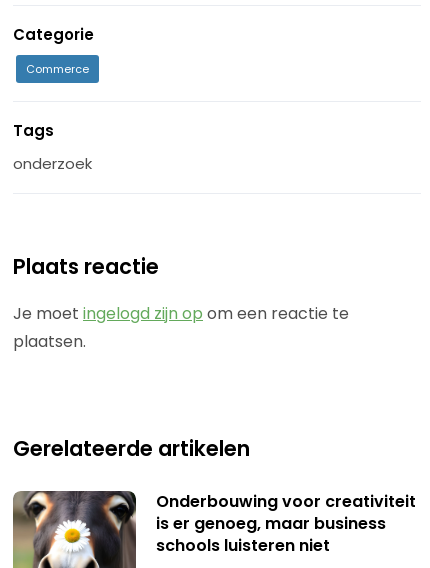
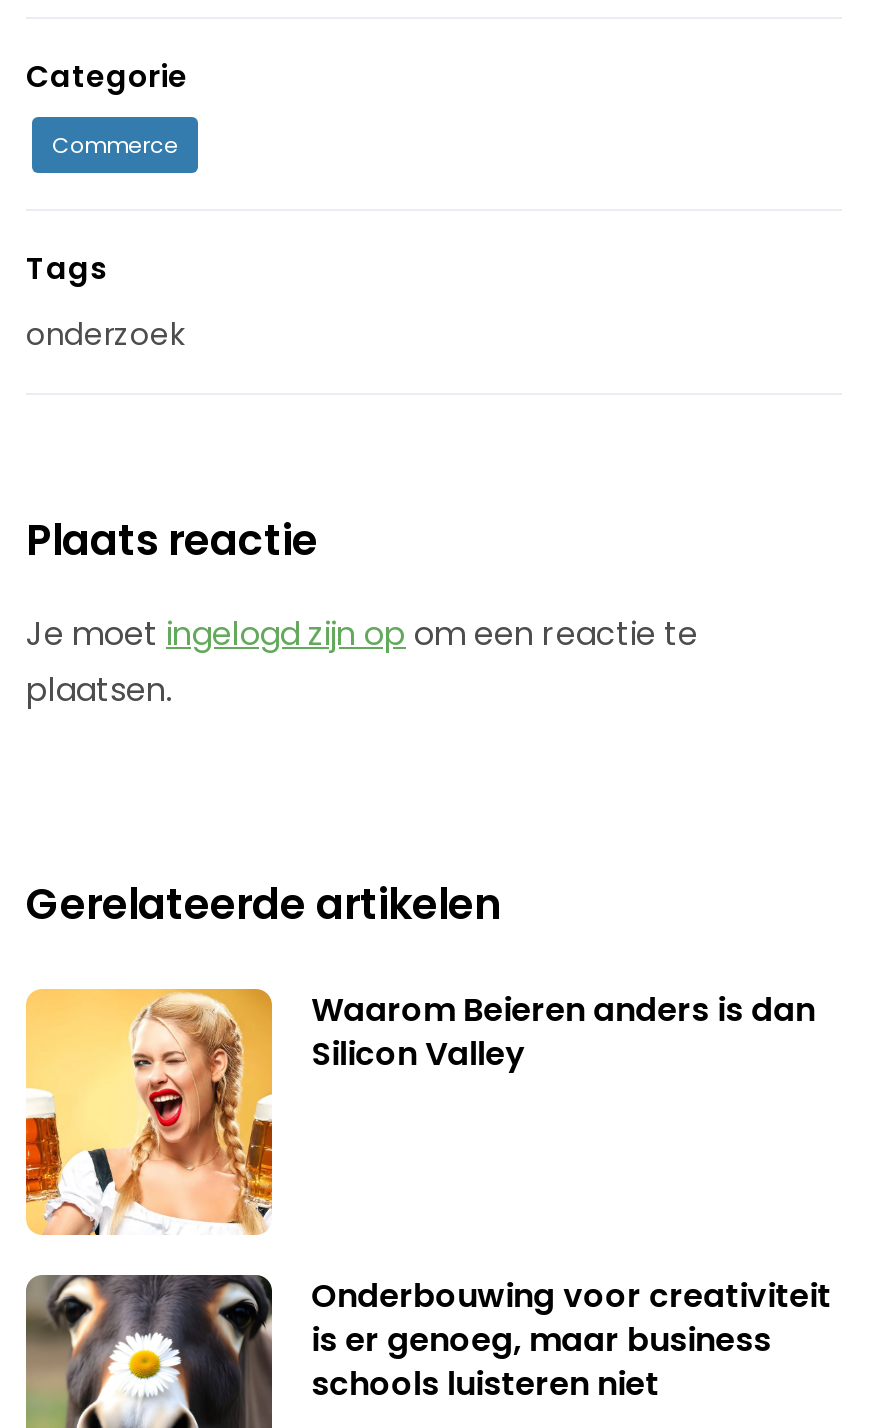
+ [image]
+ Waarom Beieren anders is dan
+ Silicon Valley
